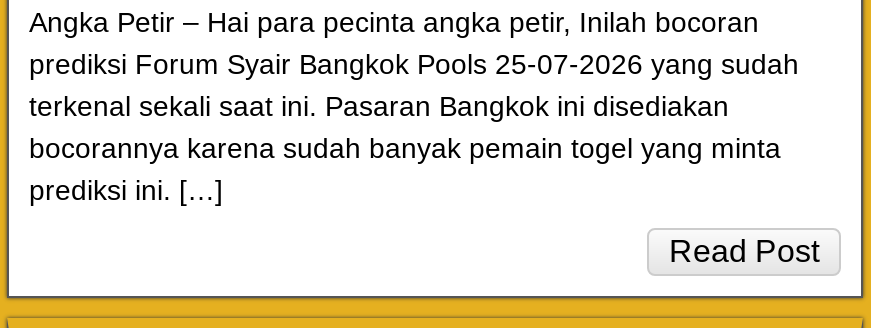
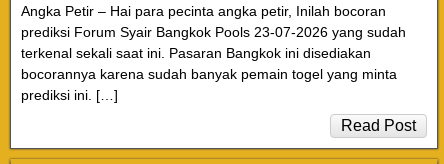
- prediksi Forum Syair Bangkok Pools 25-07-2026 yang sudah
+ prediksi Forum Syair Bangkok Pools 23-07-2026 yang sudah
